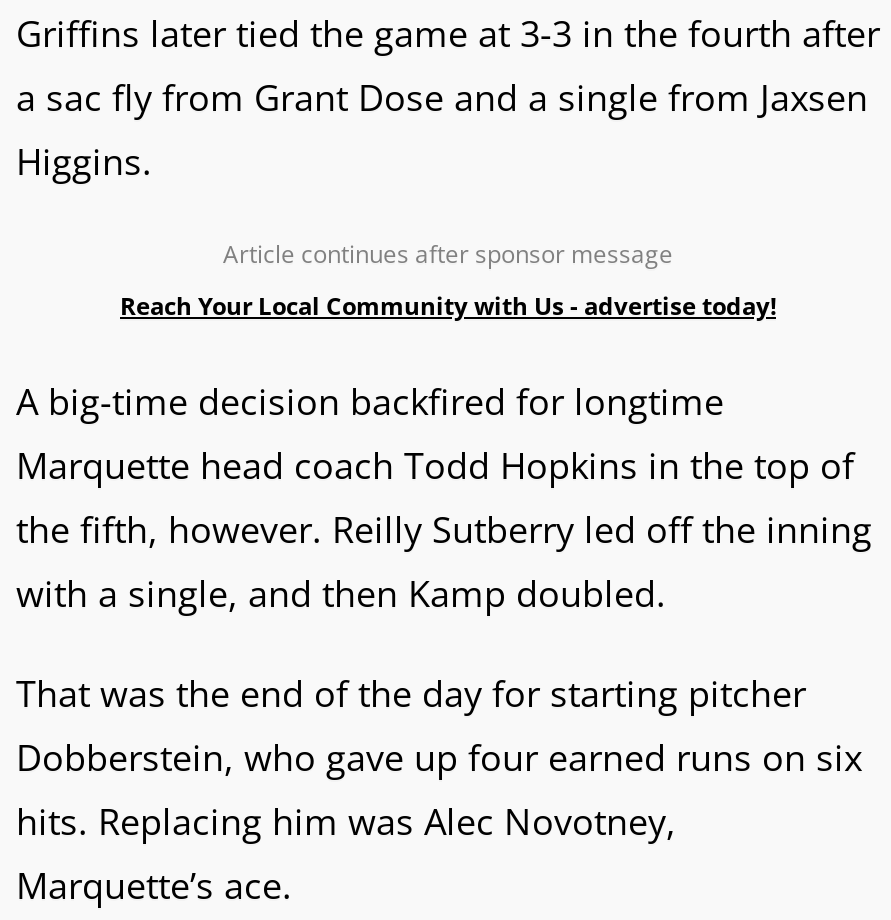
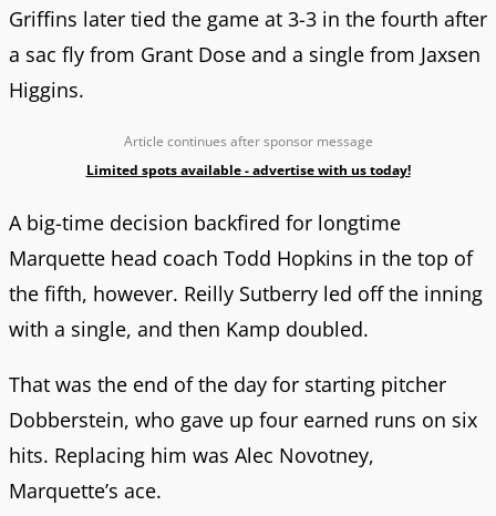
- Reach Your Local Community with Us - advertise today!
+ Limited spots available - advertise with us today!
